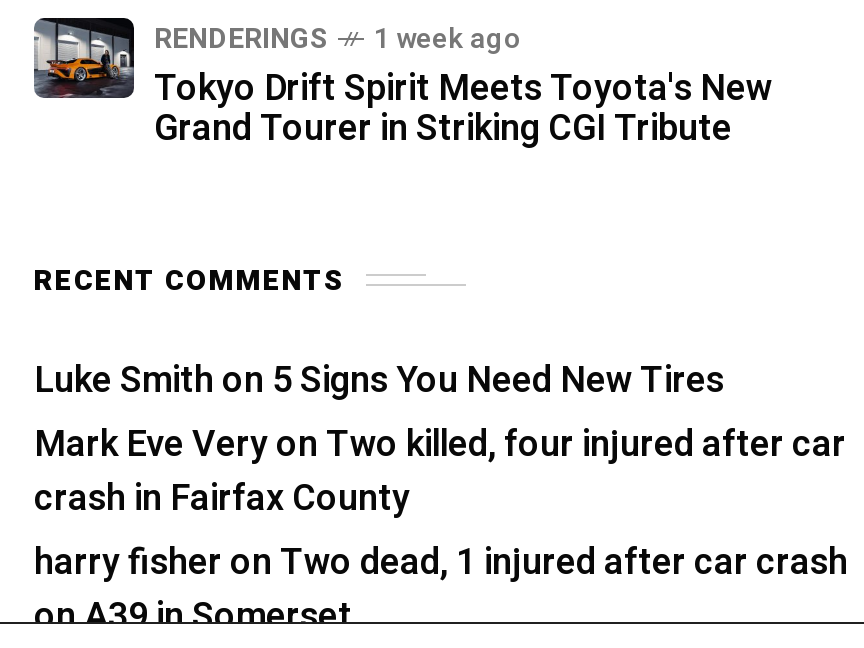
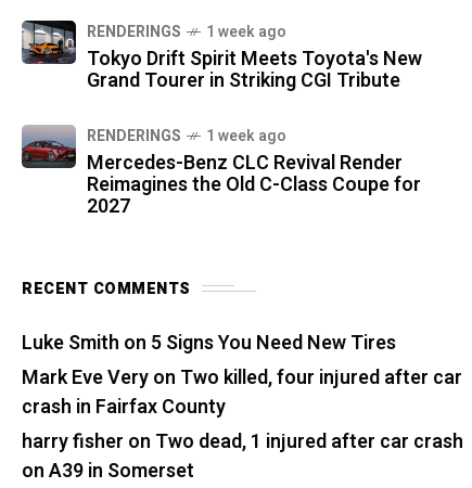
+ [image]
+ RENDERINGS
+ 1 week ago
+ Mercedes-Benz CLC Revival Render
+ Reimagines the Old C-Class Coupe for
+ 2027
